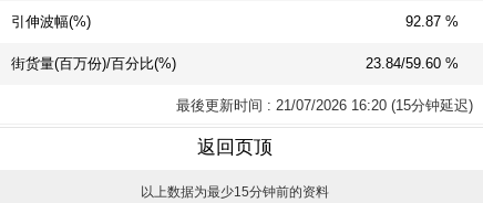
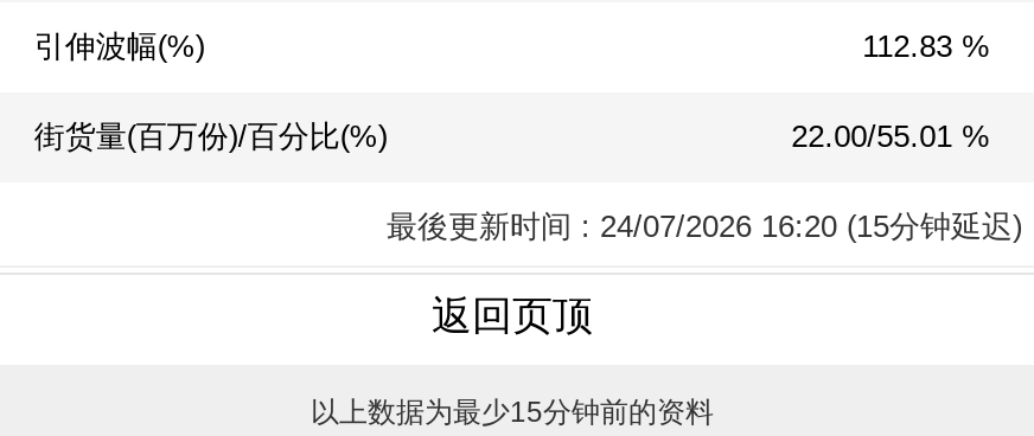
- 92.87 %
+ 112.83 %

- 23.84/59.60 %
+ 22.00/55.01 %

- 最後更新时间 : 21/07/2026 16:20 (15分钟延迟)
+ 最後更新时间 : 24/07/2026 16:20 (15分钟延迟)
